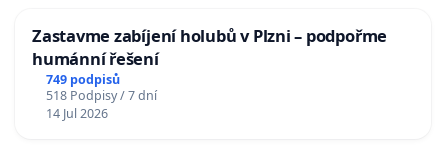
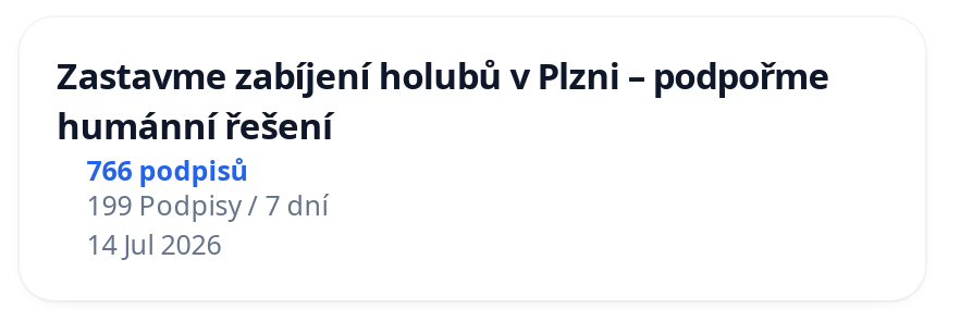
- 749 podpisů
+ 766 podpisů

- 518 Podpisy / 7 dní
+ 199 Podpisy / 7 dní
